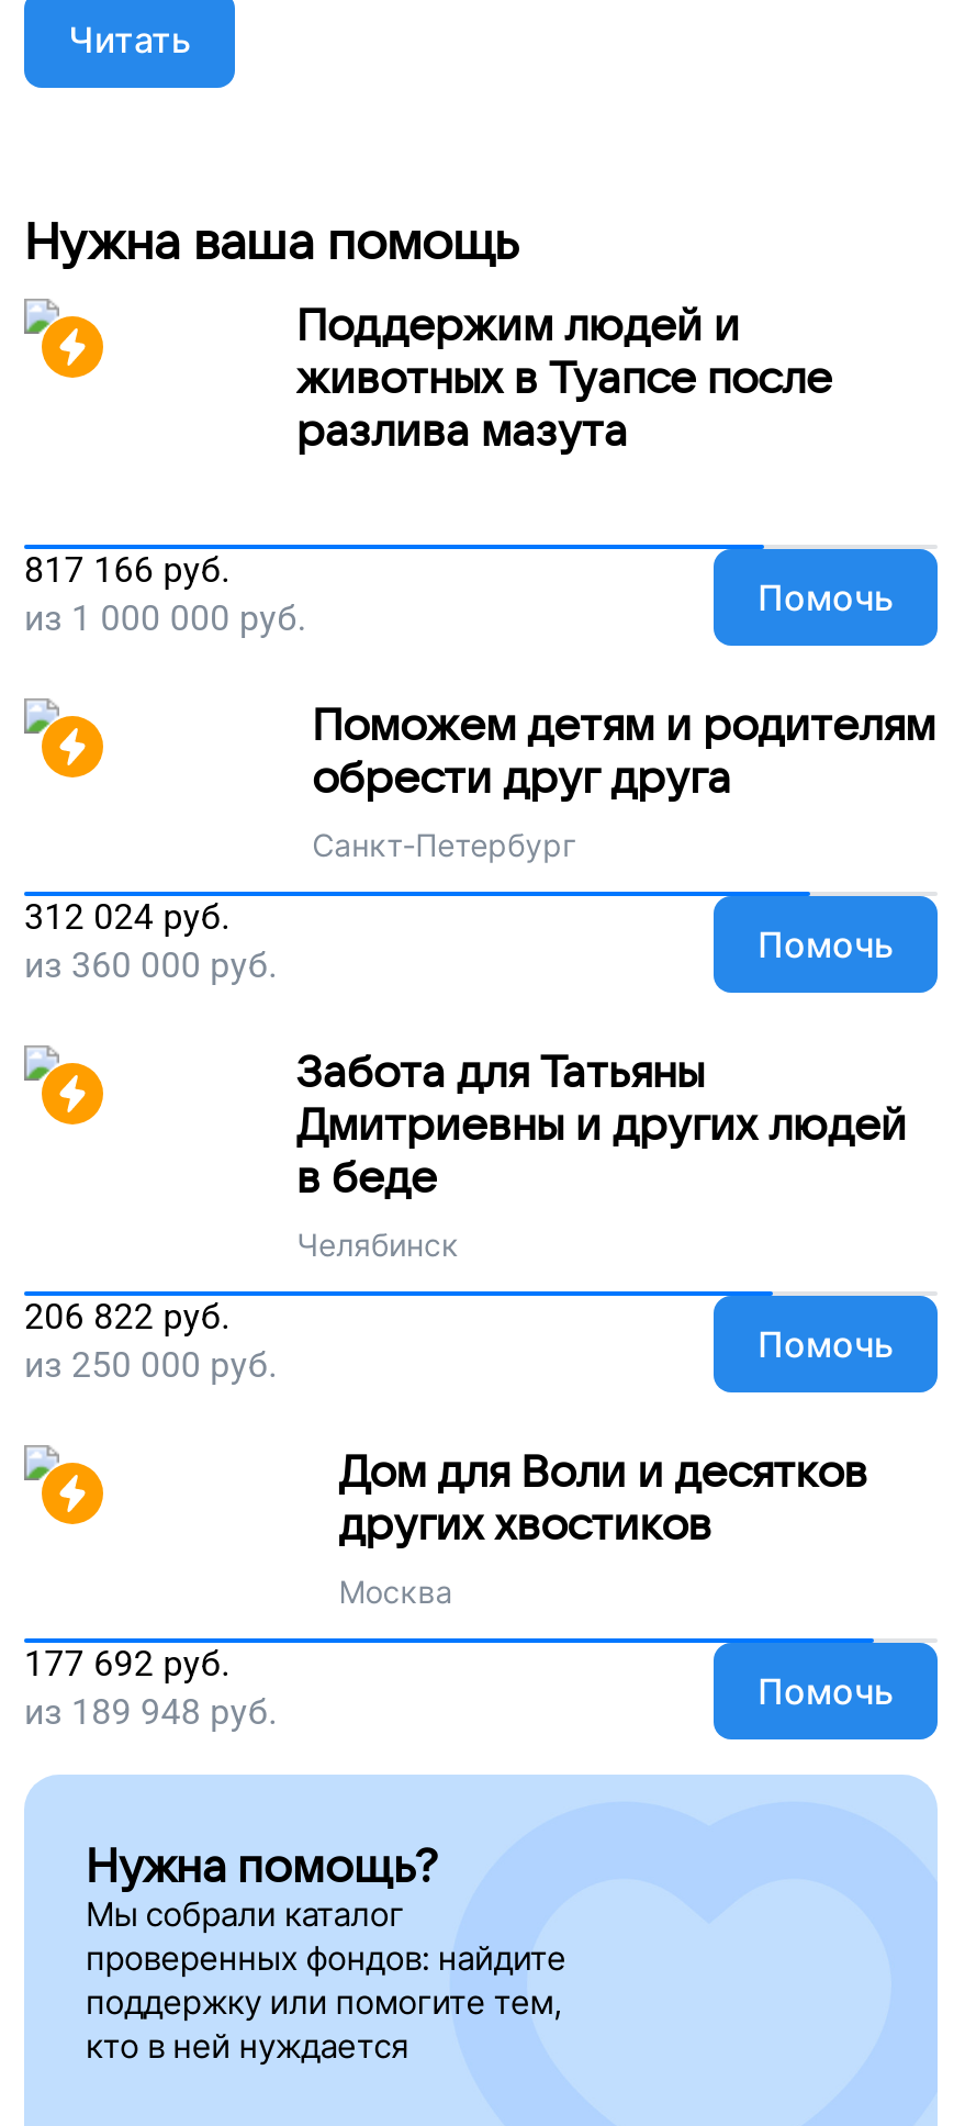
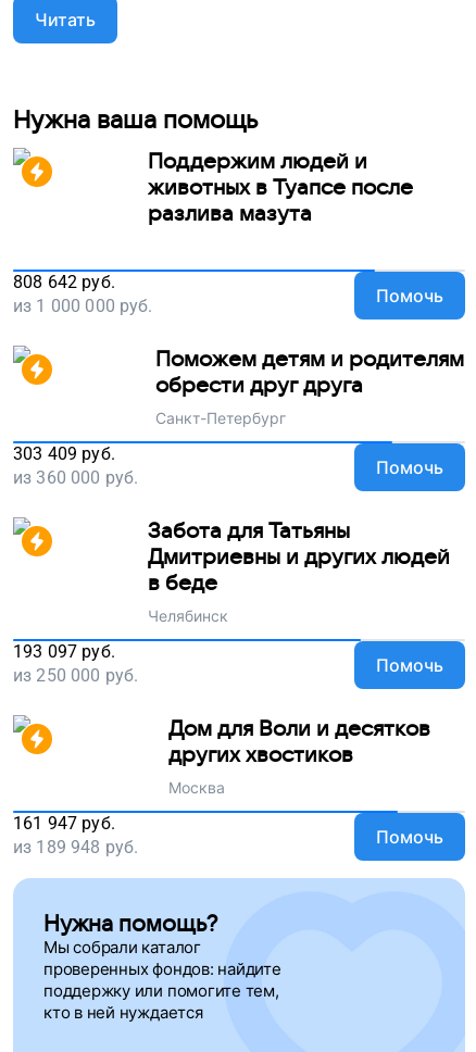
- 817 166 руб.
+ 808 642 руб.

- 312 024 руб.
+ 303 409 руб.

- 206 822 руб.
+ 193 097 руб.

- 177 692 руб.
+ 161 947 руб.
